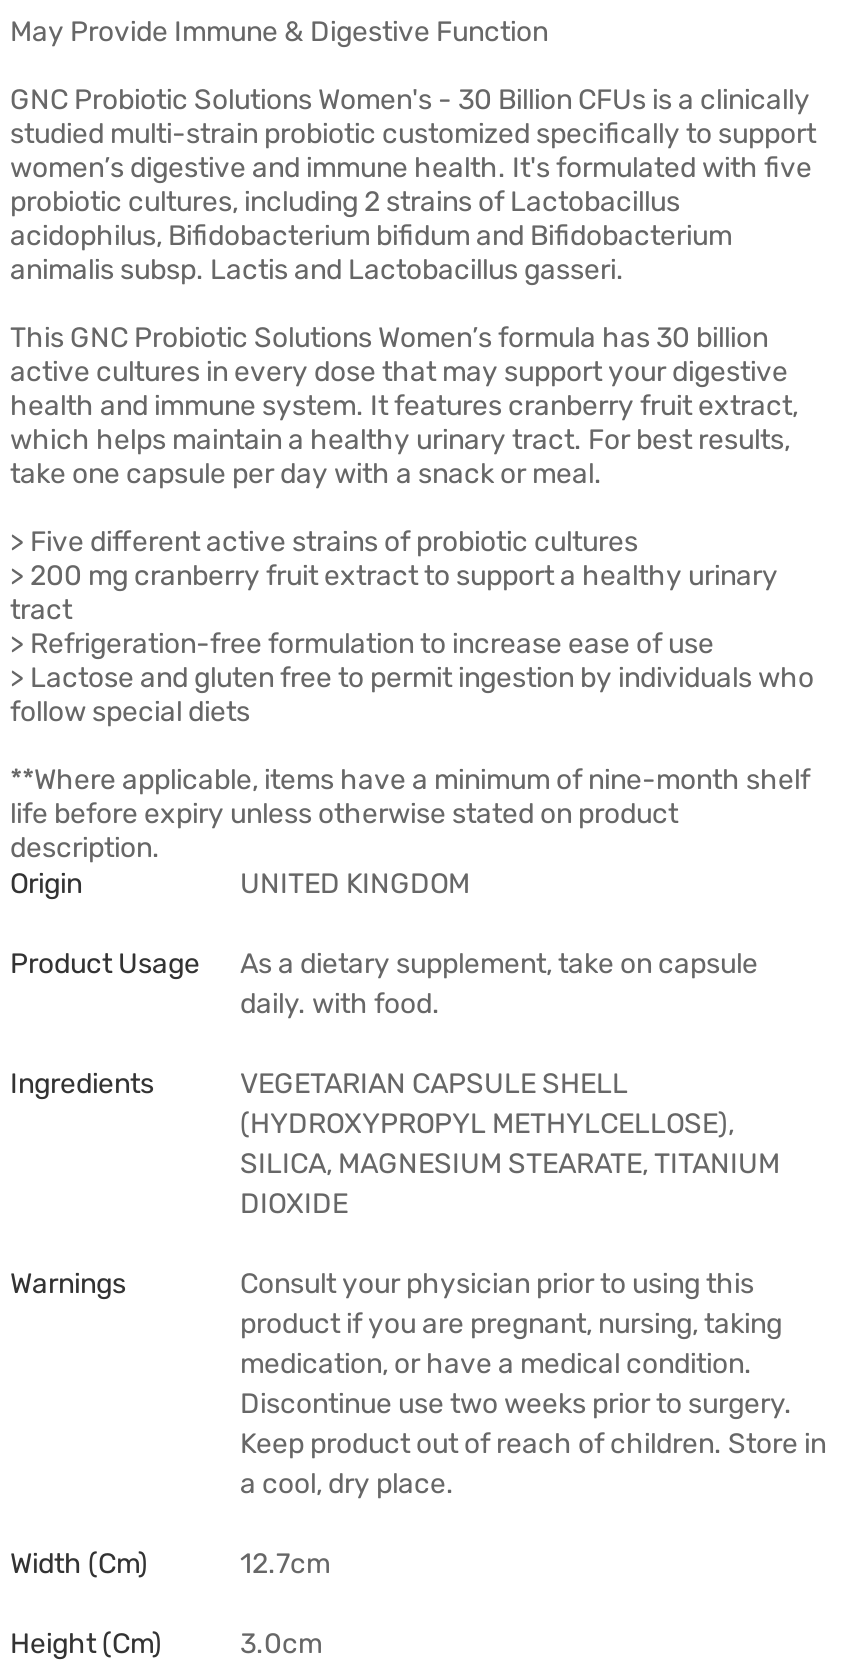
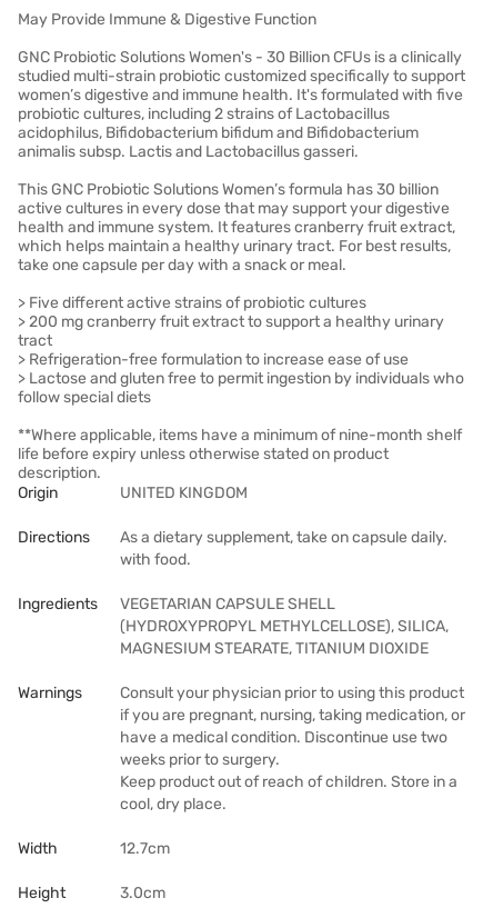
- Product Usage
- As a dietary supplement, take on capsule
- daily. with food.
+ Directions
+ As a dietary supplement, take on capsule daily.
+ with food.

- Width (cm)
+ Width

- Height (cm)
+ Height
